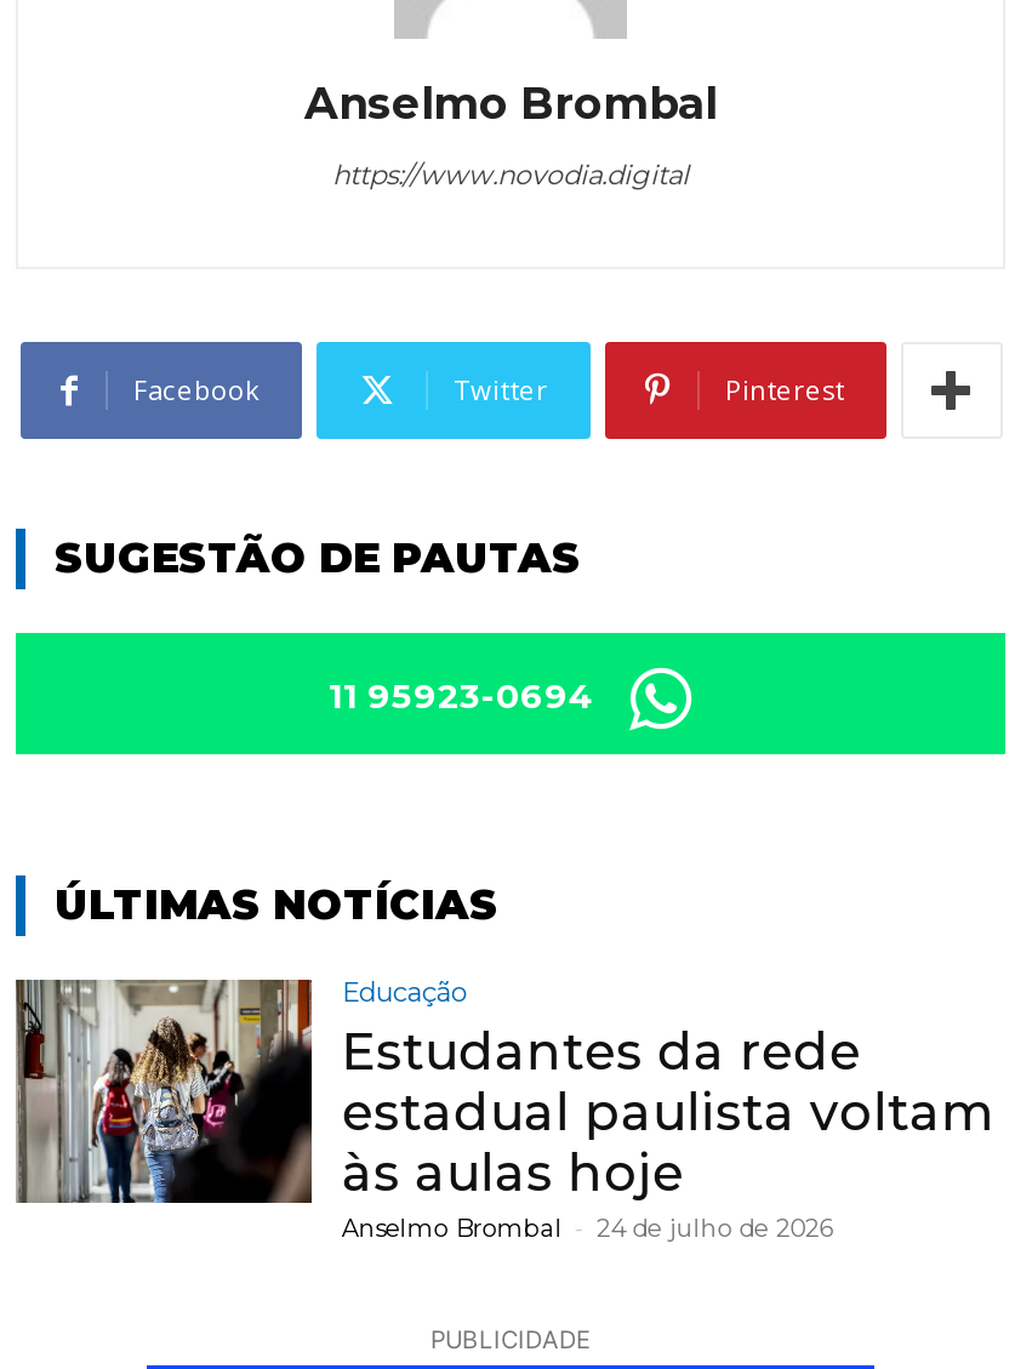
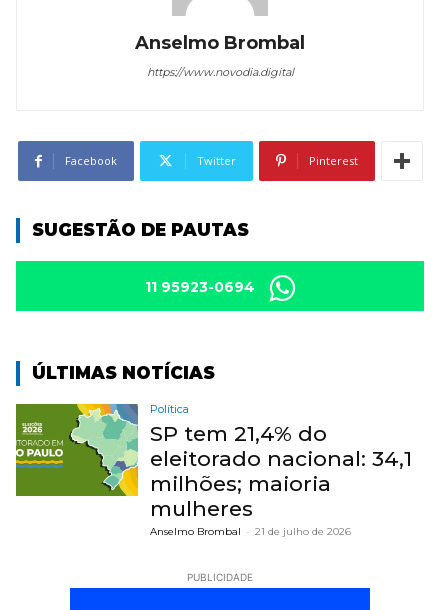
- [image]
- Educação
- Estudantes da rede
- estadual paulista voltam
- às aulas hoje
- Anselmo Brombal - 24 de julho de 2026
+ [image]
+ Política
+ SP tem 21,4% do
+ eleitorado nacional: 34,1
+ milhões; maioria
+ mulheres
+ Anselmo Brombal - 21 de julho de 2026
